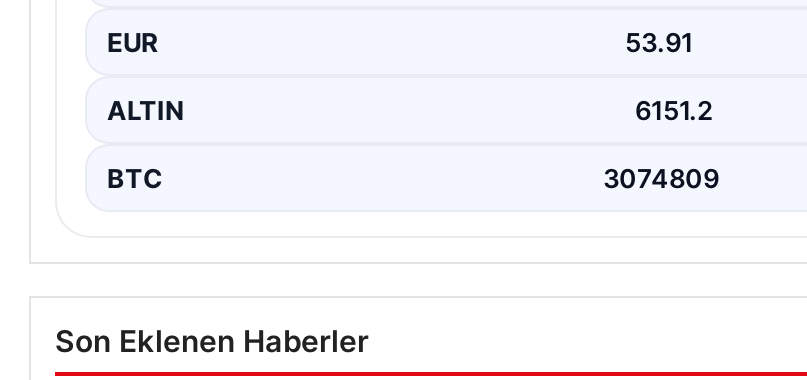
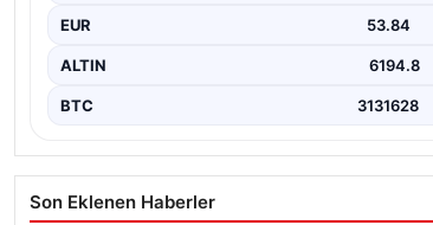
- 53.91
+ 53.84

- 6151.2
+ 6194.8

- 3074809
+ 3131628
